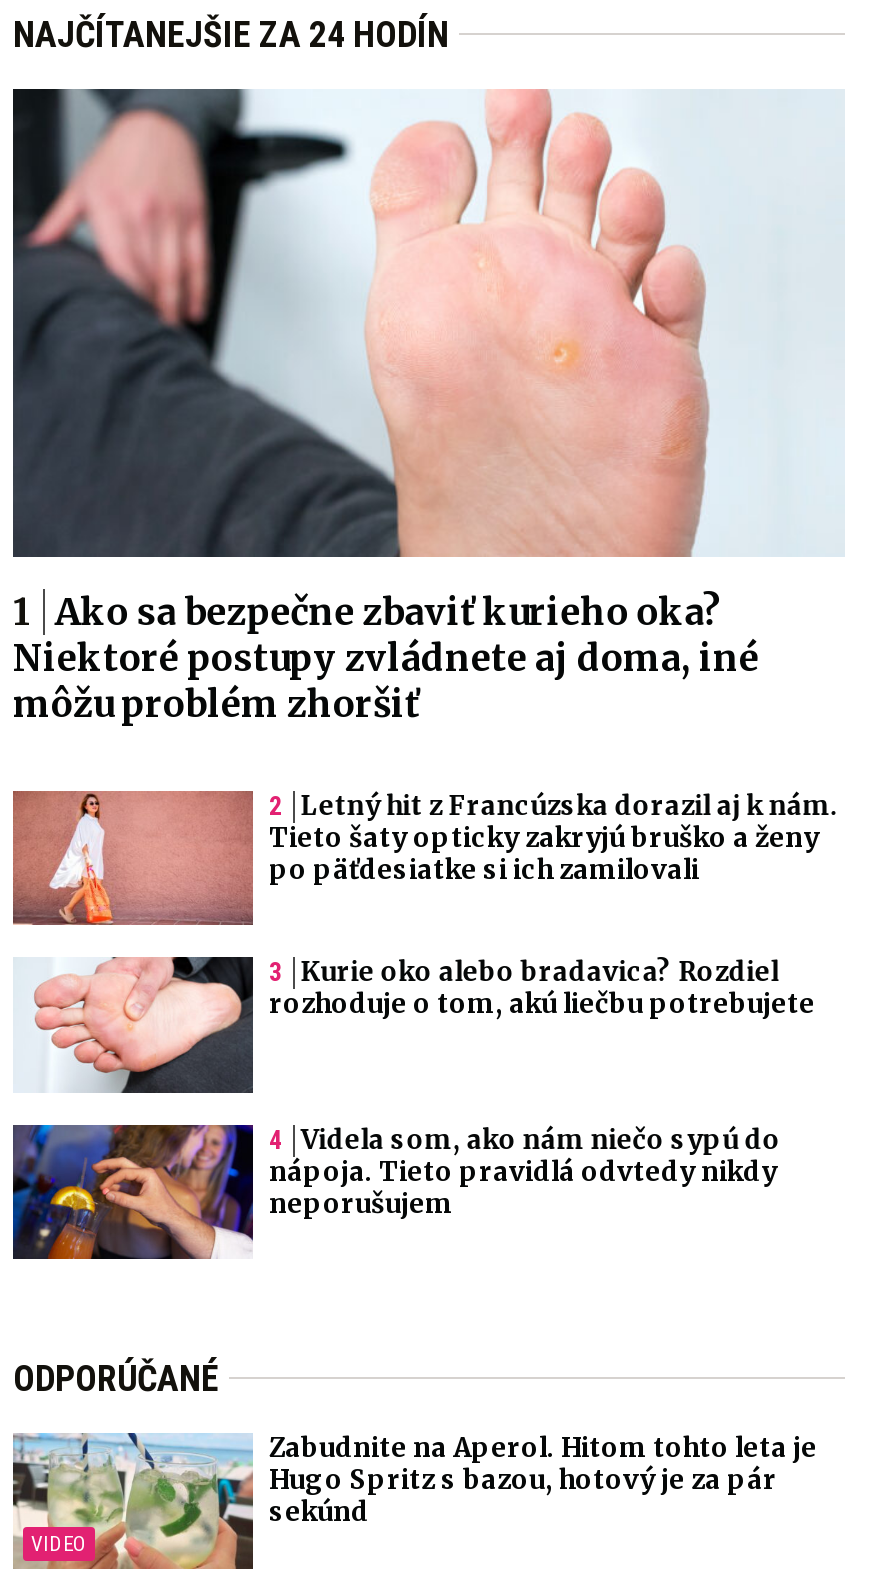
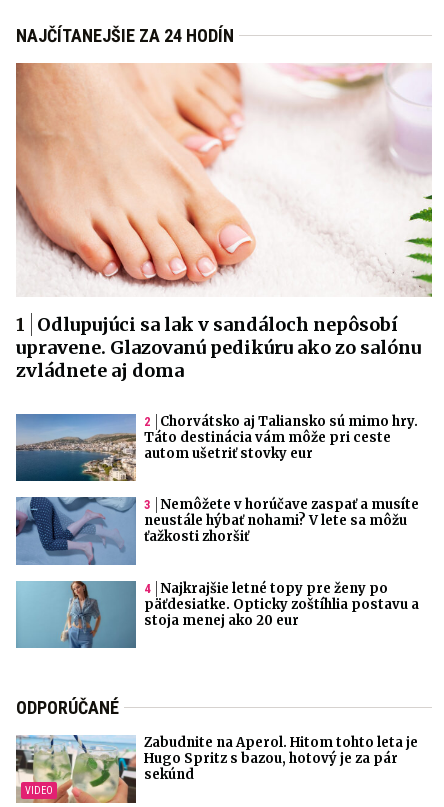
- [image]
- Ako sa bezpečne zbaviť kurieho oka?
- Niektoré postupy zvládnete aj doma, iné
- môžu problém zhoršiť
+ [image]
+ Odlupujúci sa lak v sandáloch nepôsobí
+ upravene. Glazovanú pedikúru ako zo salónu
+ zvládnete aj doma

- [image]
- Letný hit z Francúzska dorazil aj k nám.
- Tieto šaty opticky zakryjú bruško a ženy
- po päťdesiatke si ich zamilovali
+ [image]
+ Chorvátsko aj Taliansko sú mimo hry.
+ Táto destinácia vám môže pri ceste
+ autom ušetriť stovky eur

- [image]
- Kurie oko alebo bradavica? Rozdiel
- rozhoduje o tom, akú liečbu potrebujete
+ [image]
+ Nemôžete v horúčave zaspať a musíte
+ neustále hýbať nohami? V lete sa môžu
+ ťažkosti zhoršiť

- [image]
- Videla som, ako nám niečo sypú do
- nápoja. Tieto pravidlá odvtedy nikdy
- neporušujem
+ [image]
+ Najkrajšie letné topy pre ženy po
+ päťdesiatke. Opticky zoštíhlia postavu a
+ stoja menej ako 20 eur
